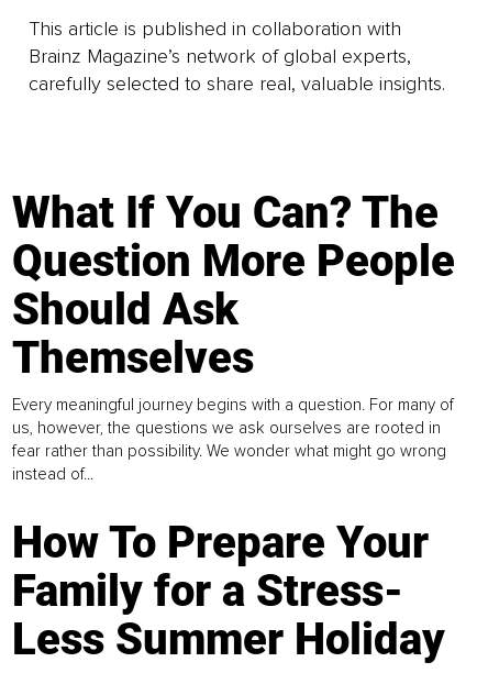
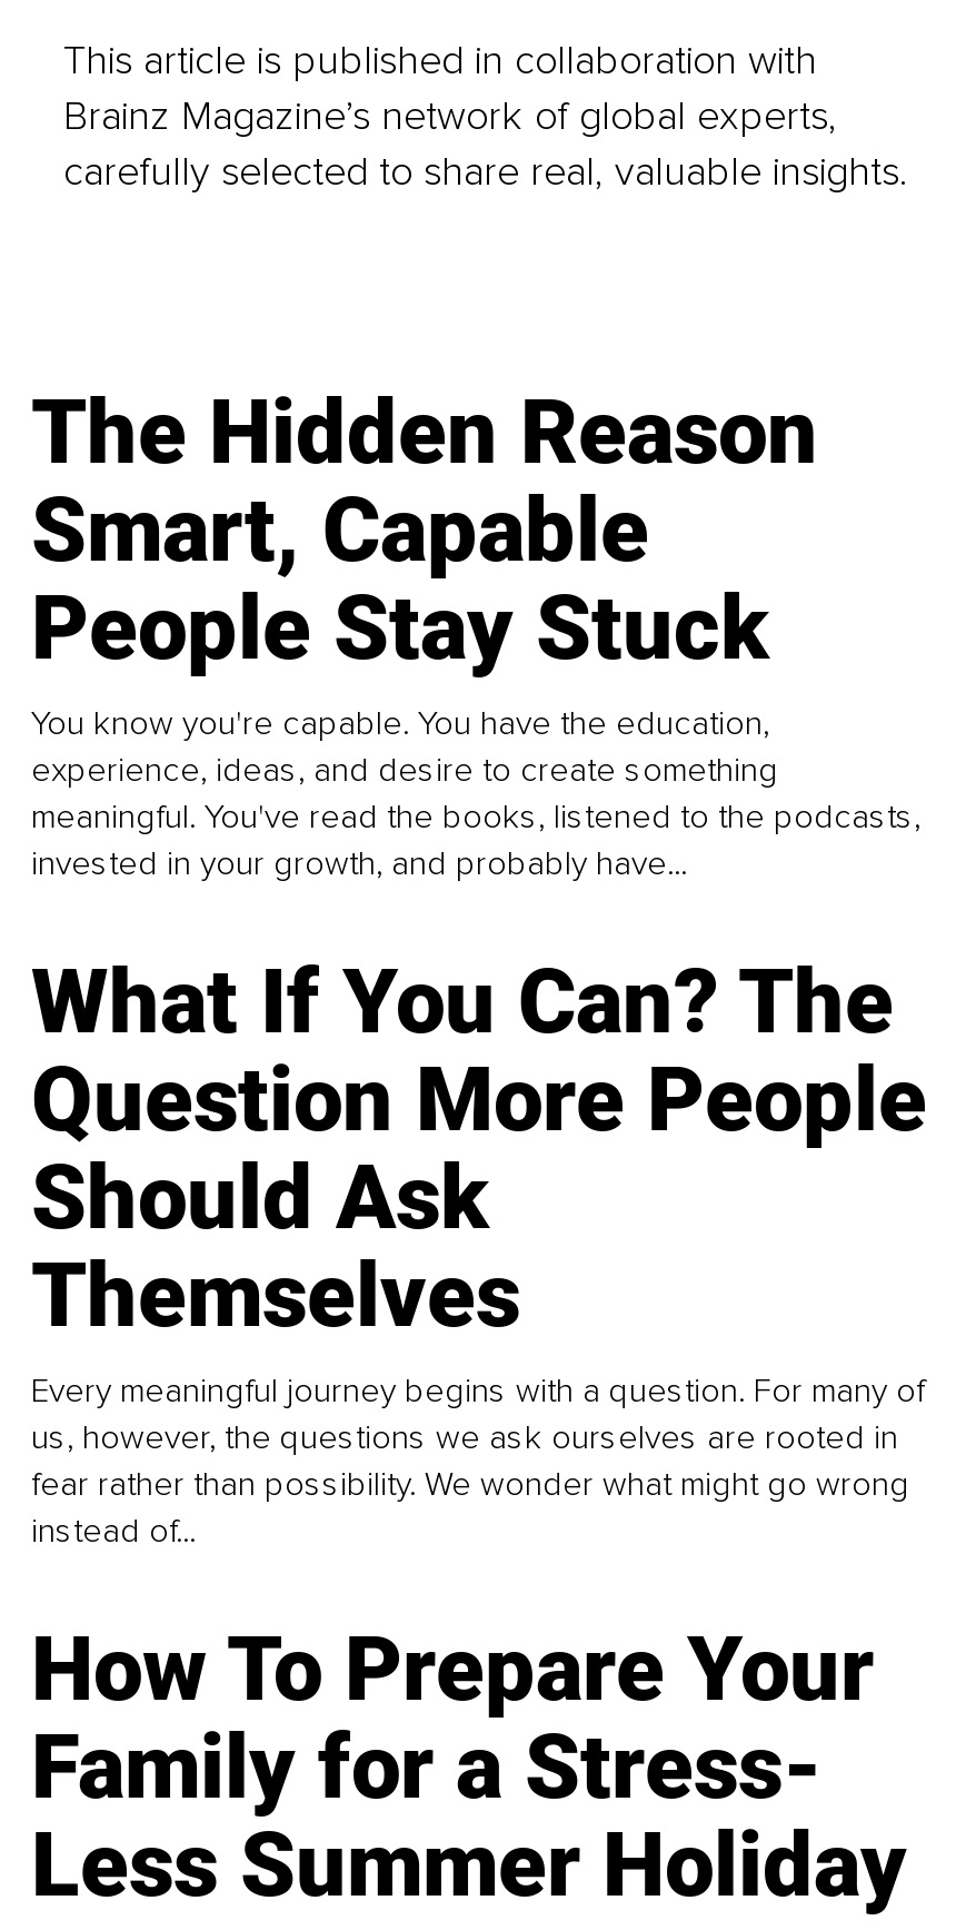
+ The Hidden Reason
+ Smart, Capable
+ People Stay Stuck
+ You know you're capable. You have the education,
+ experience, ideas, and desire to create something
+ meaningful. You've read the books, listened to the podcasts,
+ invested in your growth, and probably have...
